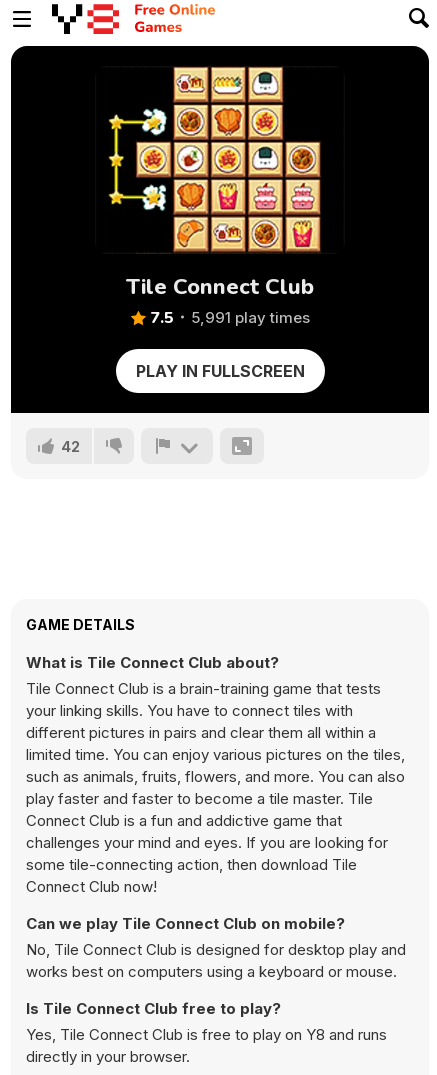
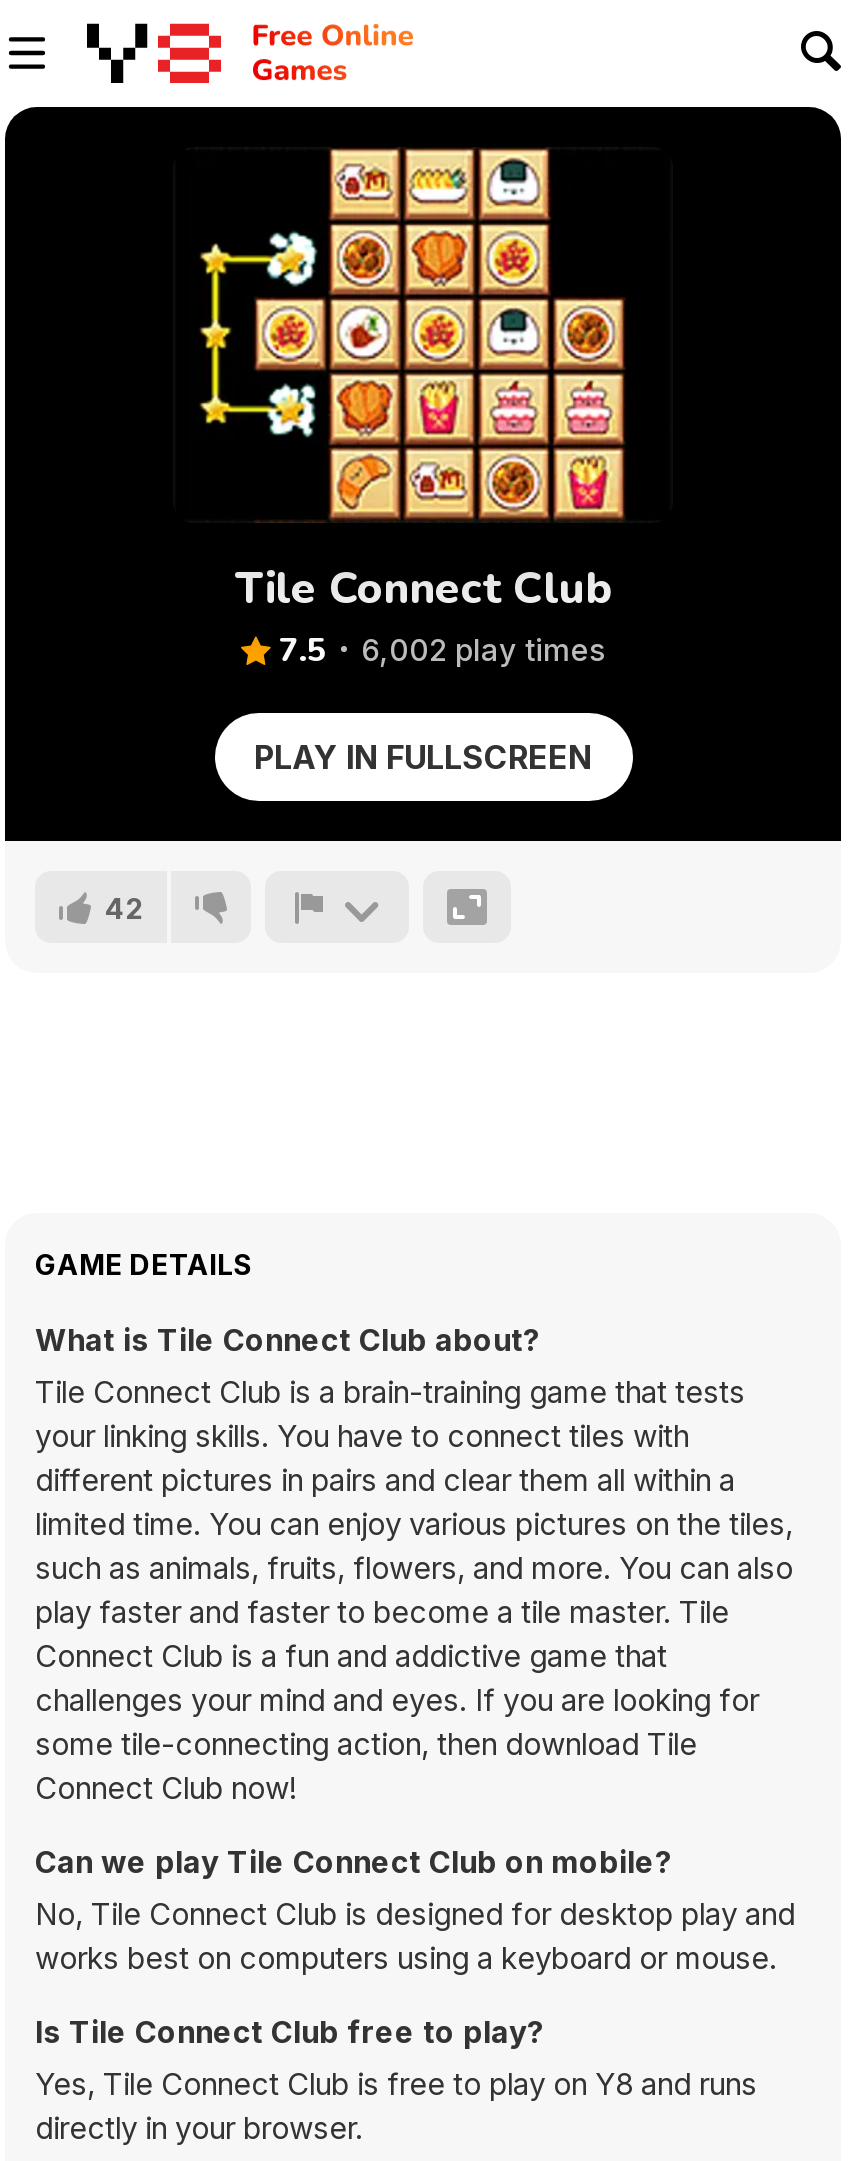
- 7.5 5,991 play times
+ 7.5 6,002 play times
